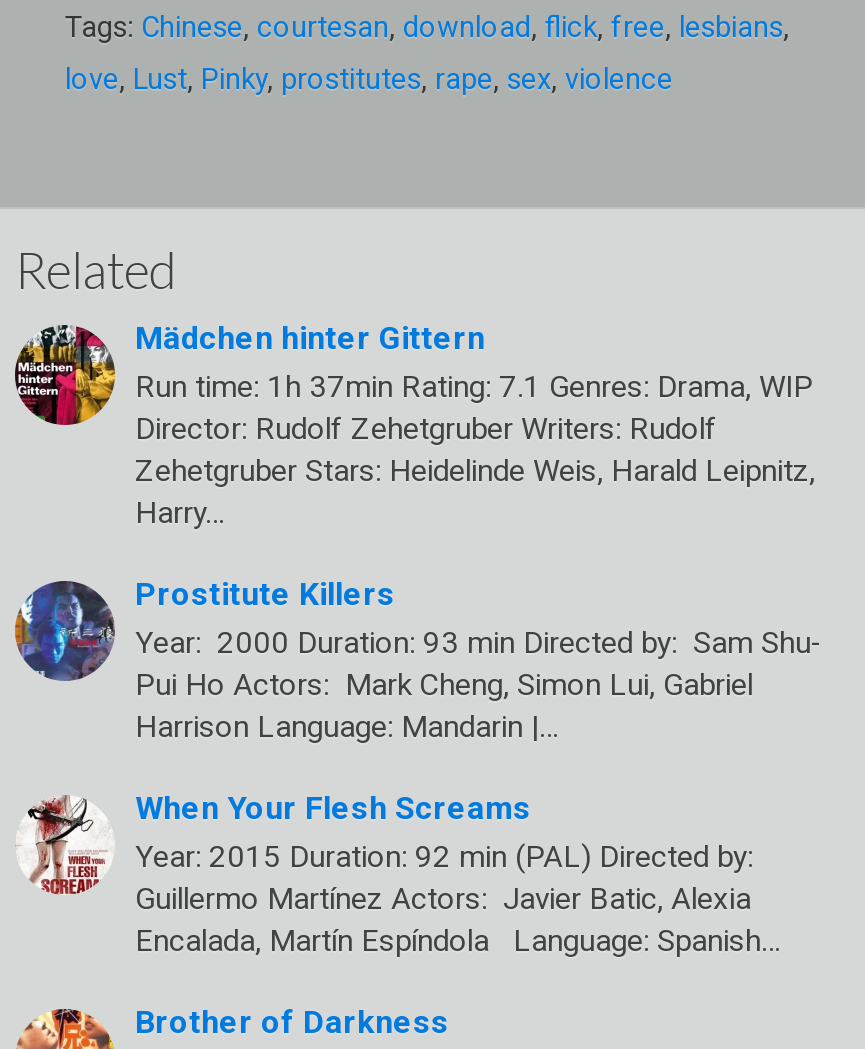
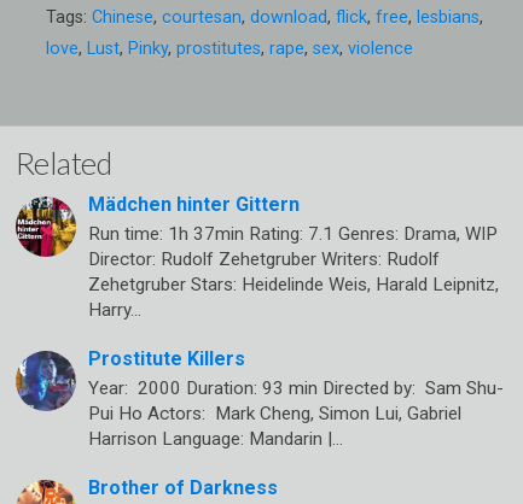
- [image]
- When Your Flesh Screams
- Year: 2015 Duration: 92 min (PAL) Directed by:
- Guillermo Martínez Actors: Javier Batic, Alexia
- Encalada, Martín Espíndola Language: Spanish…
